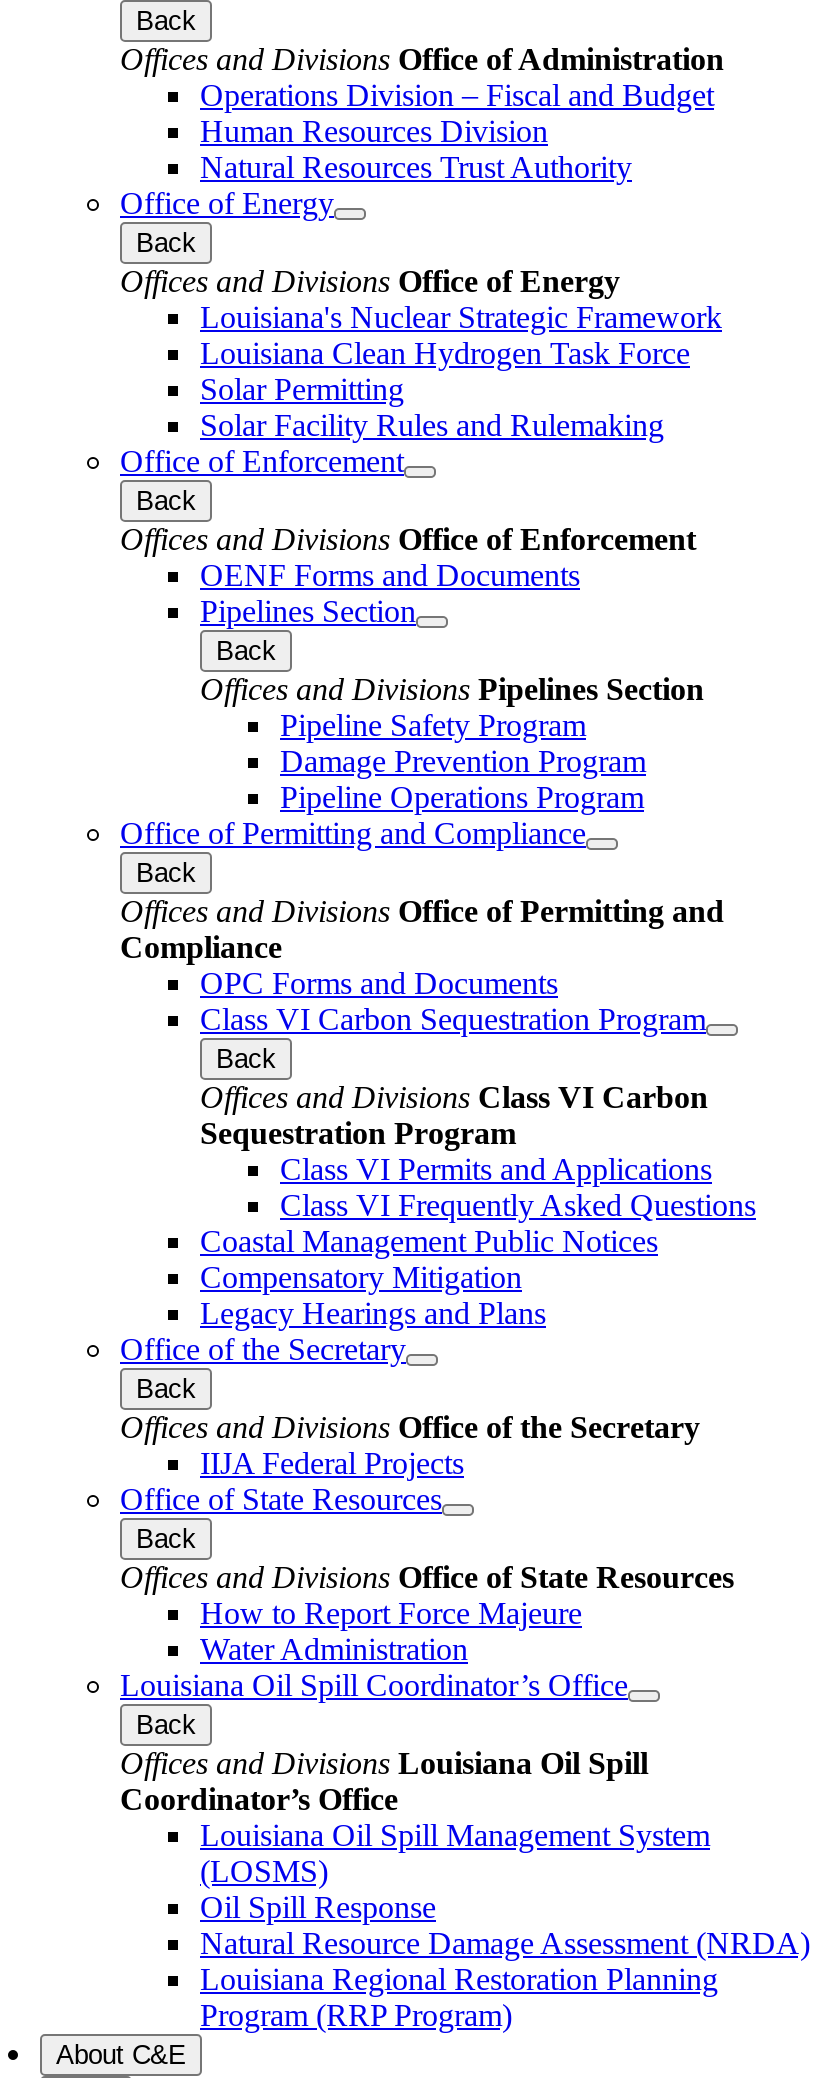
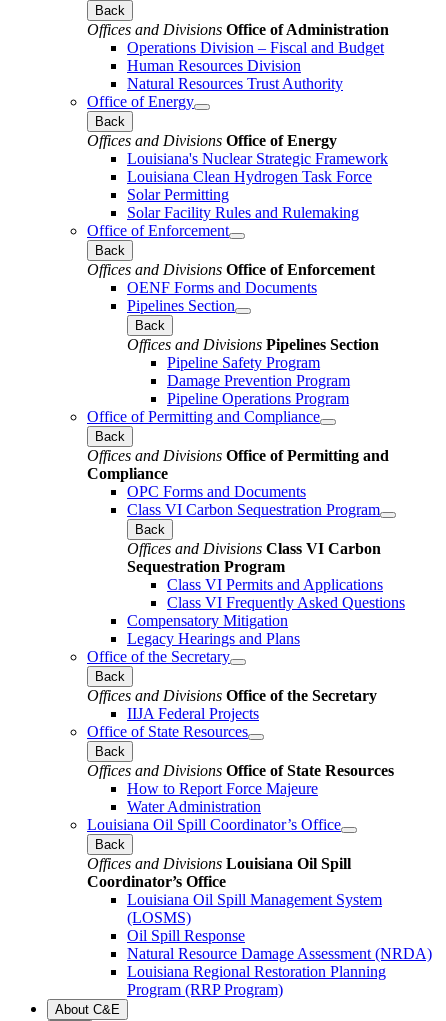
- Coastal Management Public Notices
